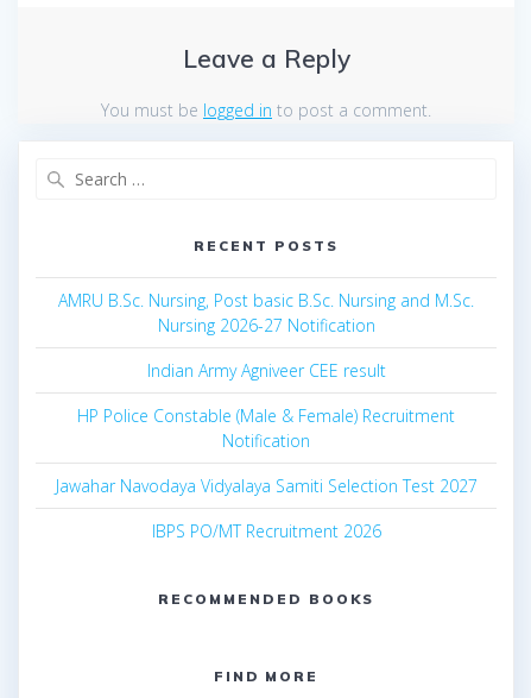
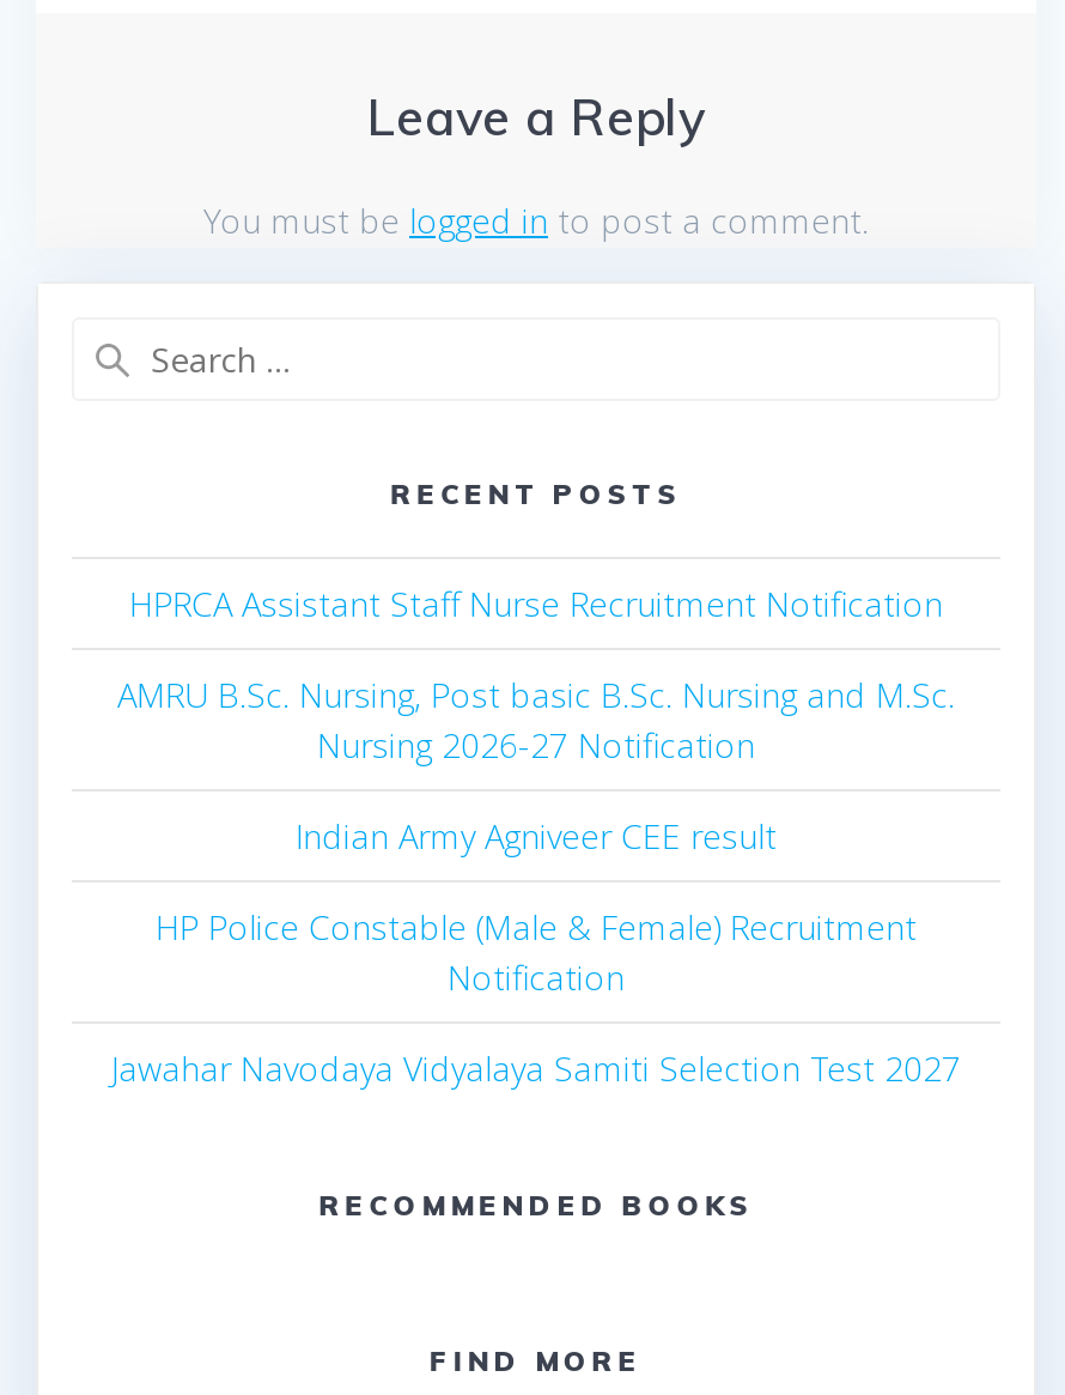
+ HPRCA Assistant Staff Nurse Recruitment Notification

moved down: AMRU B.Sc. Nursing, Post basic B.Sc. Nursing and M.Sc. | Nursing 2026-27 Notification | Indian Army Agniveer CEE result | HP Police Constable (Male & Female) Recruitment | Notification | Jawahar Navodaya Vidyalaya Samiti Selection Test 2027

- IBPS PO/MT Recruitment 2026
